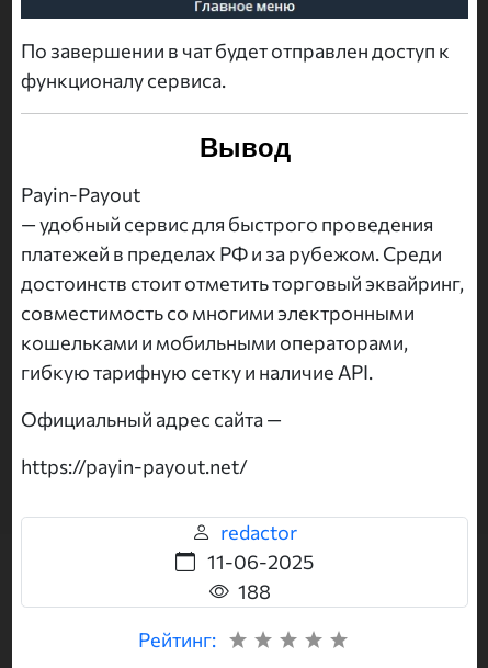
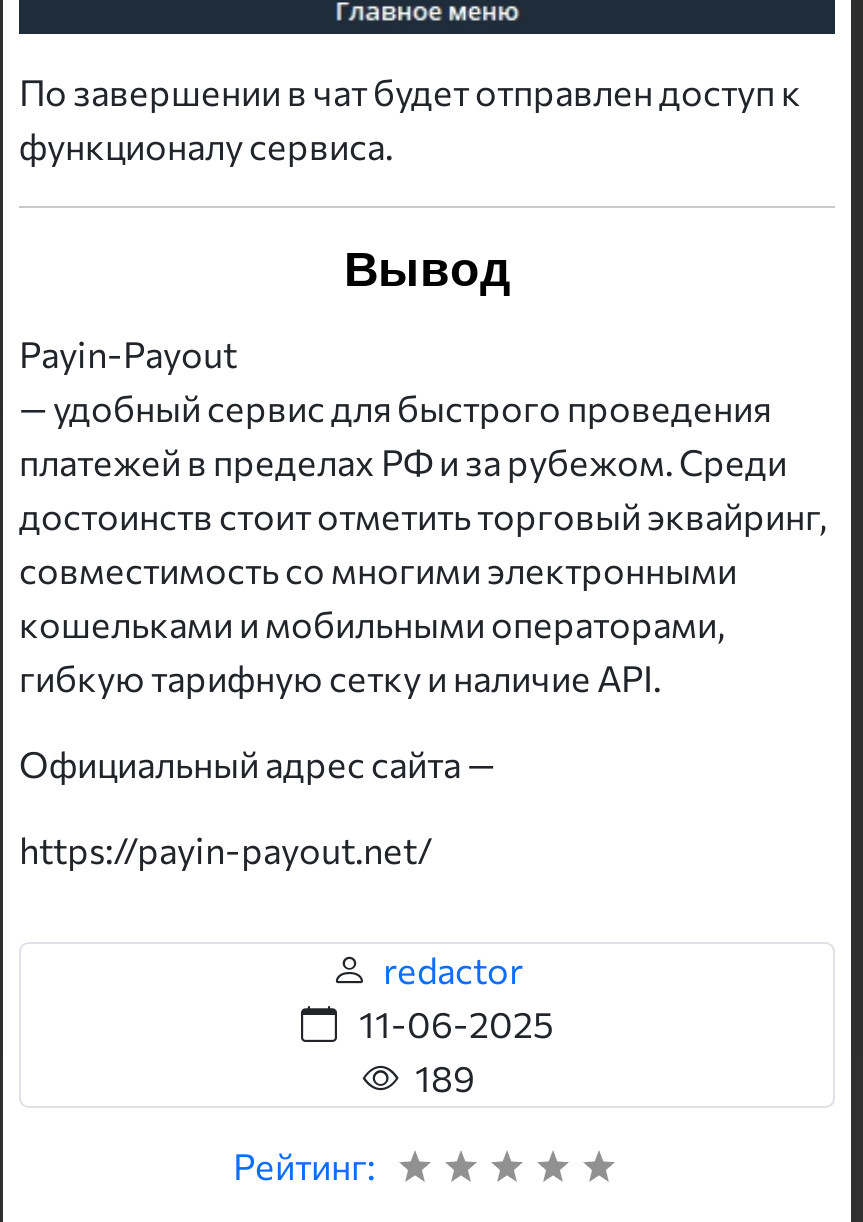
- 188
+ 189
